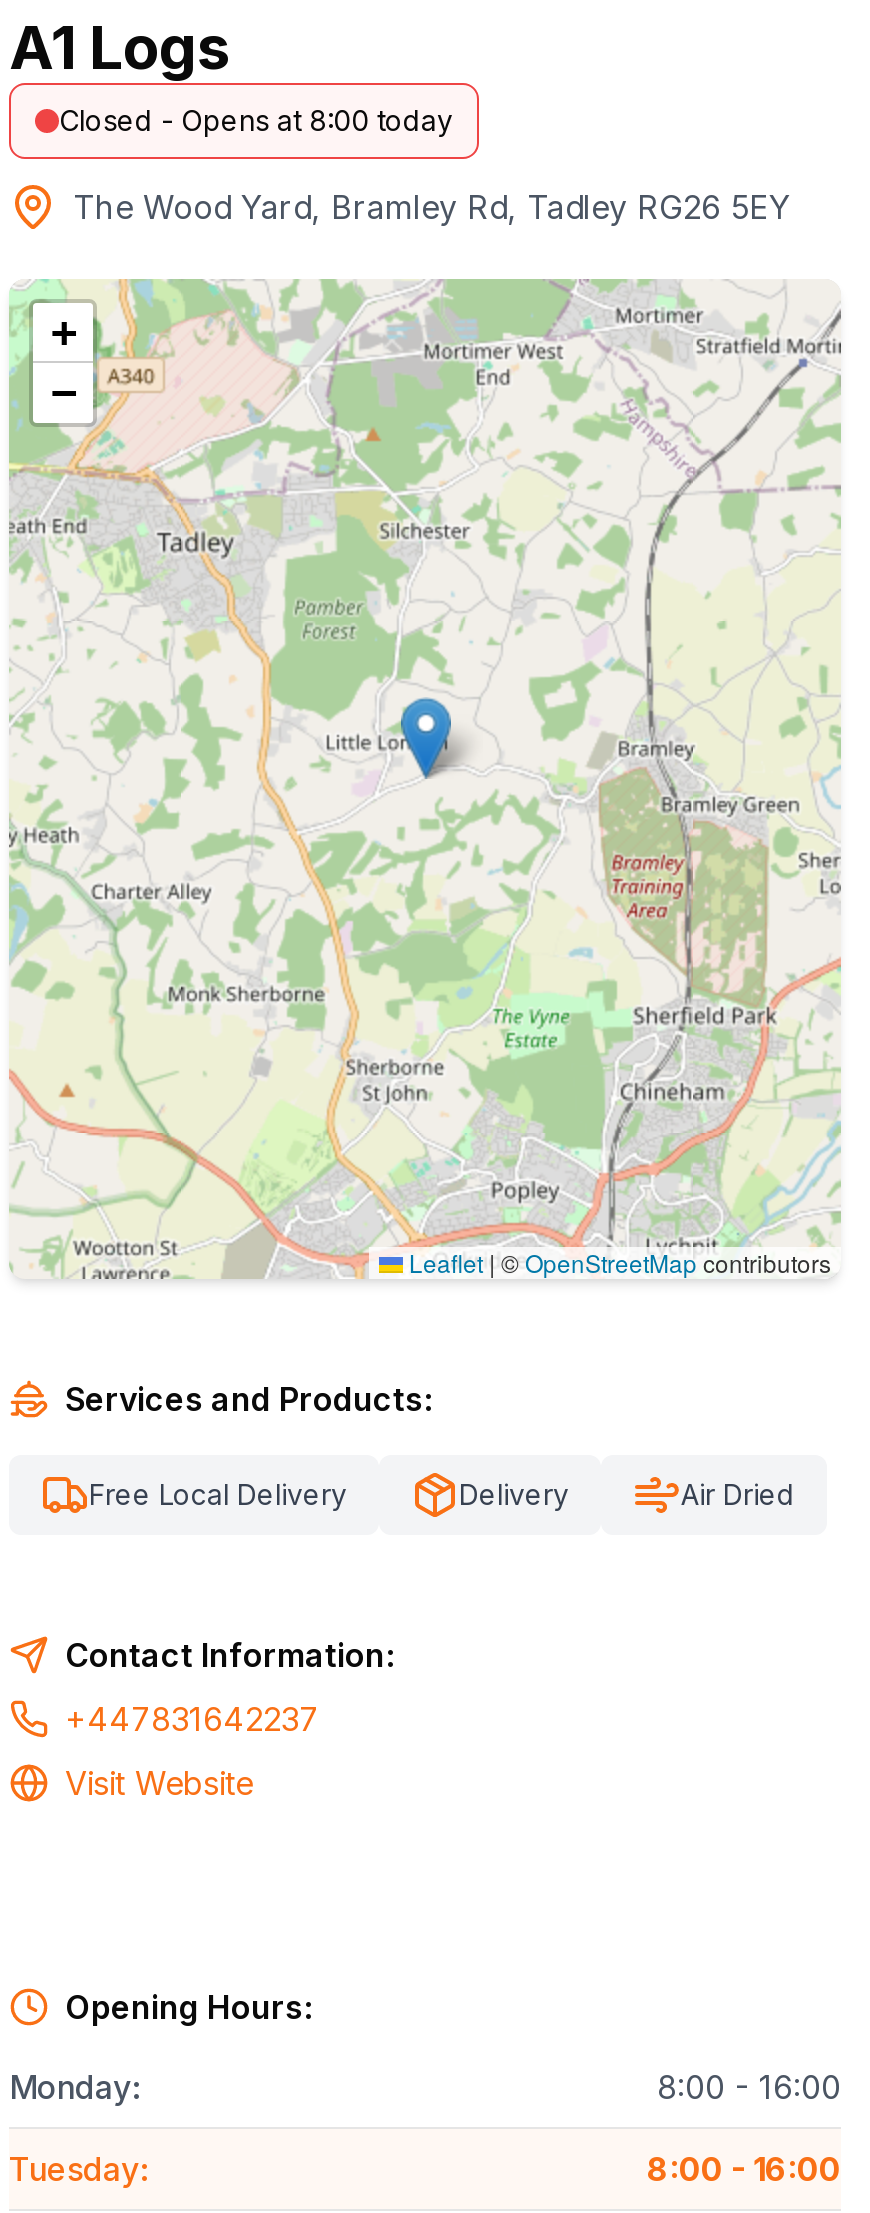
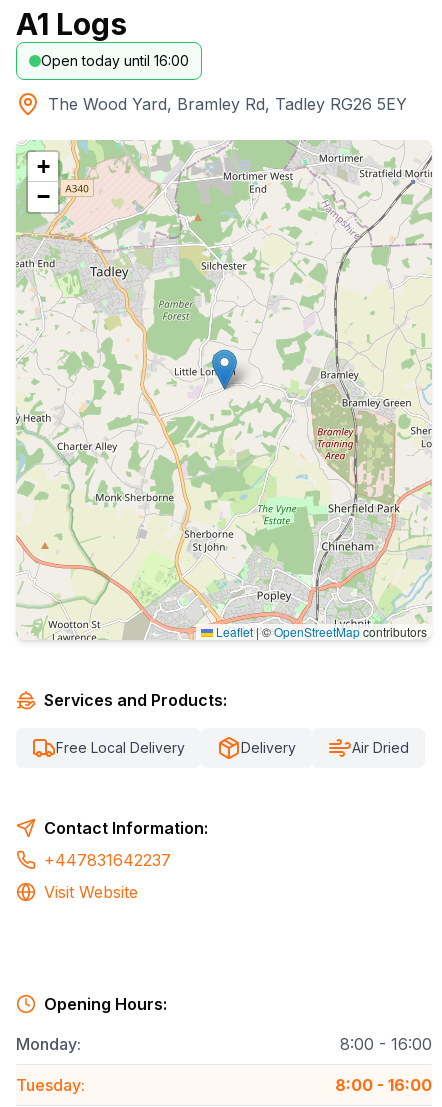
- Closed - Opens at 8:00 today
+ Open today until 16:00
